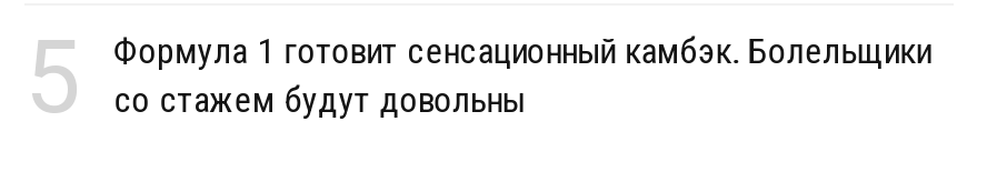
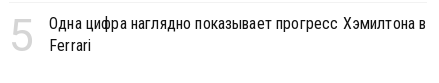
- Формула 1 готовит сенсационный камбэк. Болельщики
- со стажем будут довольны
+ Одна цифра наглядно показывает прогресс Хэмилтона в
+ Ferrari
